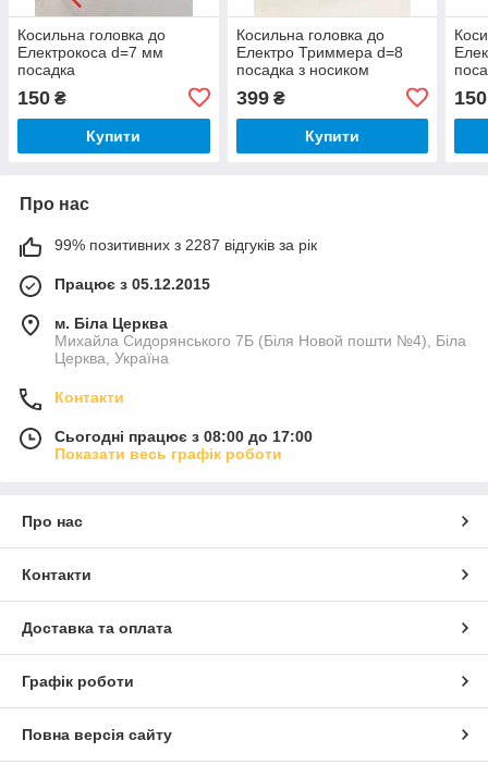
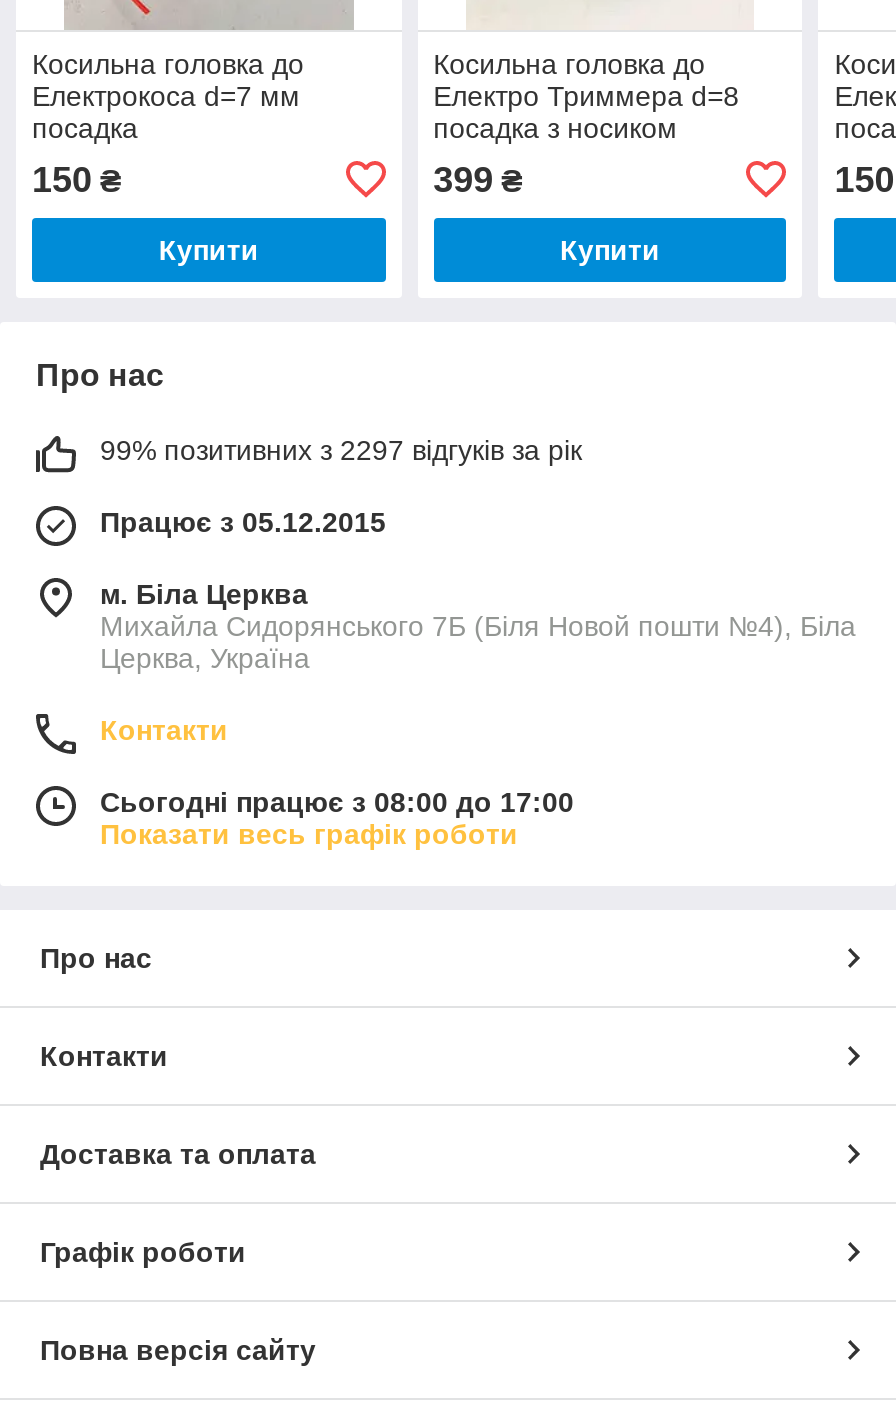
- 99% позитивних з 2287 відгуків за рік
+ 99% позитивних з 2297 відгуків за рік
